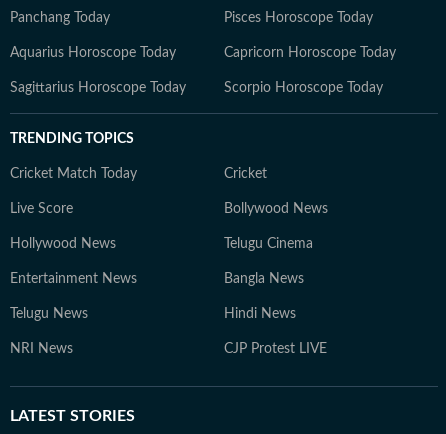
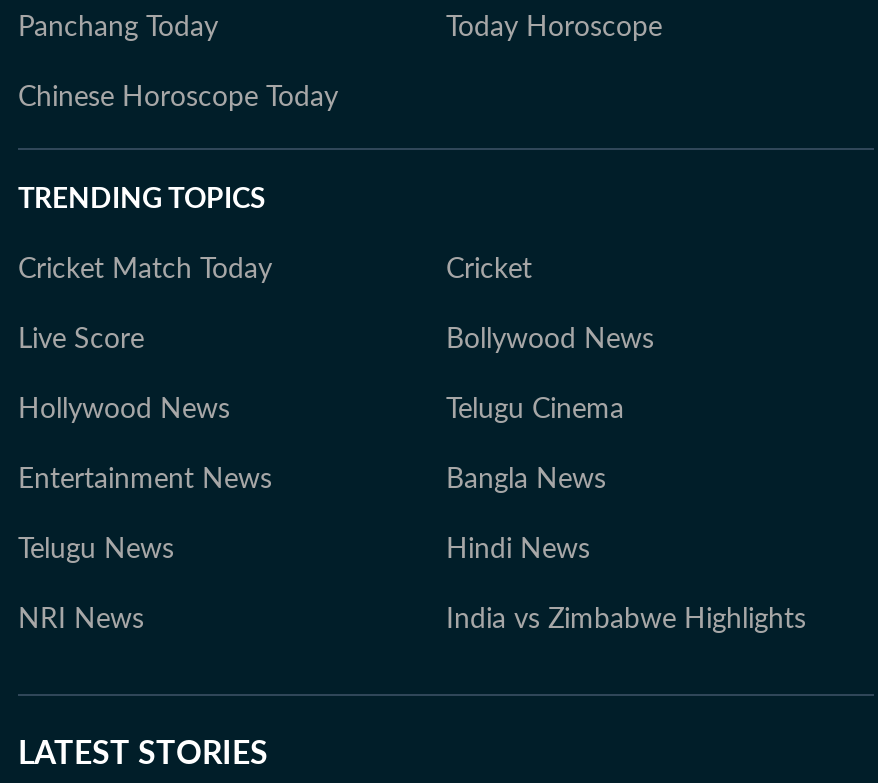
- Pisces Horoscope Today
- Aquarius Horoscope Today
- Capricorn Horoscope Today
- Sagittarius Horoscope Today
- Scorpio Horoscope Today
+ Today Horoscope
+ Chinese Horoscope Today

- CJP Protest LIVE
+ India vs Zimbabwe Highlights
